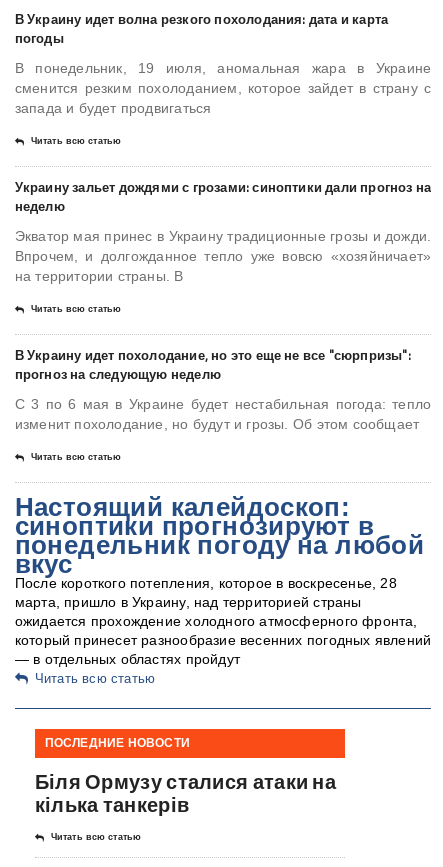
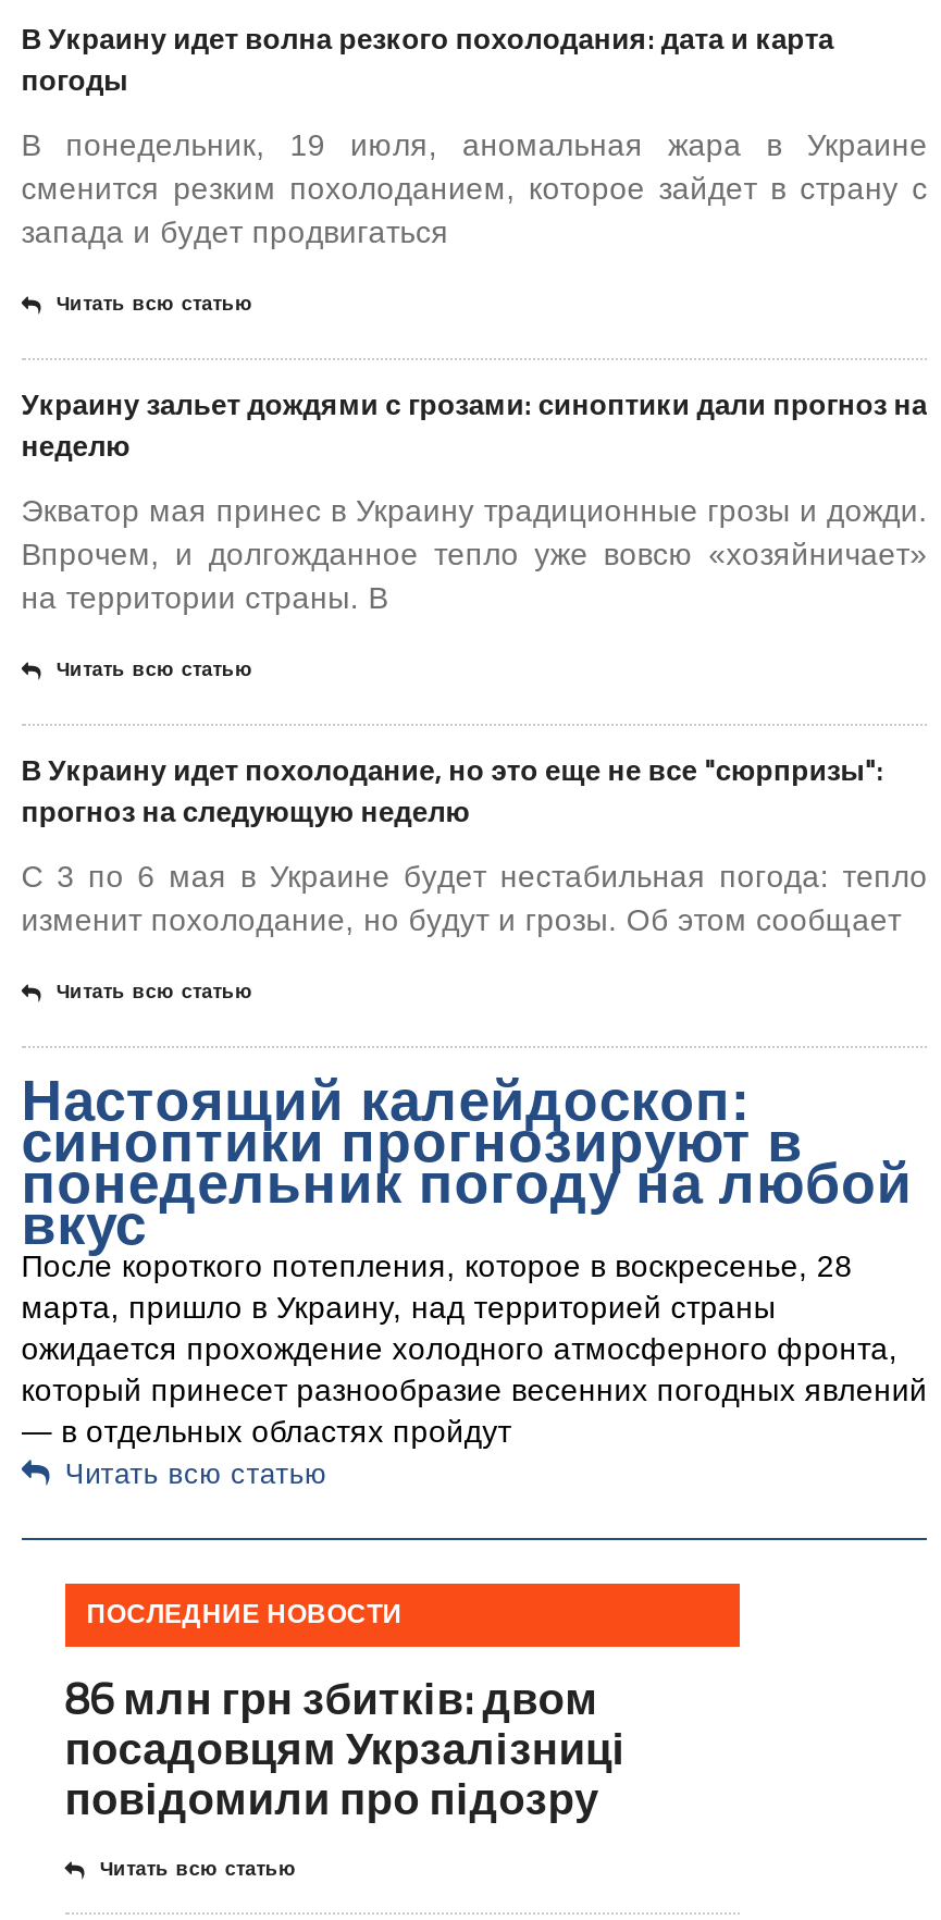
- Біля Ормузу сталися атаки на
- кілька танкерів
+ 86 млн грн збитків: двом
+ посадовцям Укрзалізниці
+ повідомили про підозру
